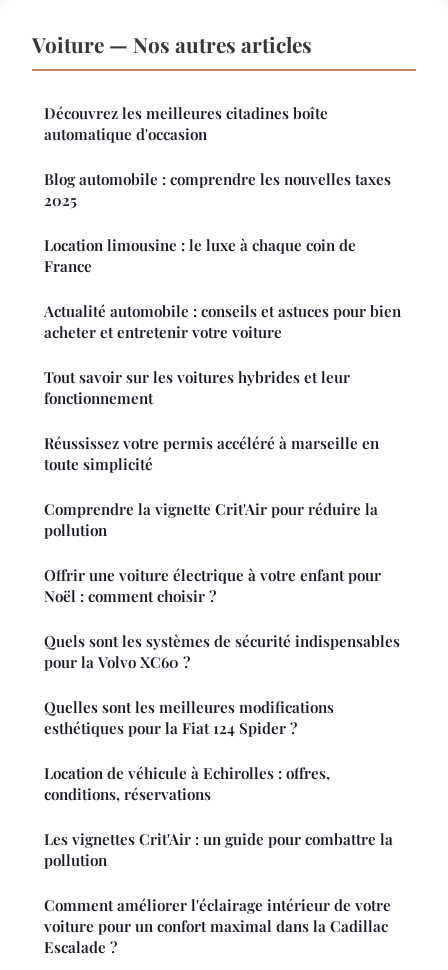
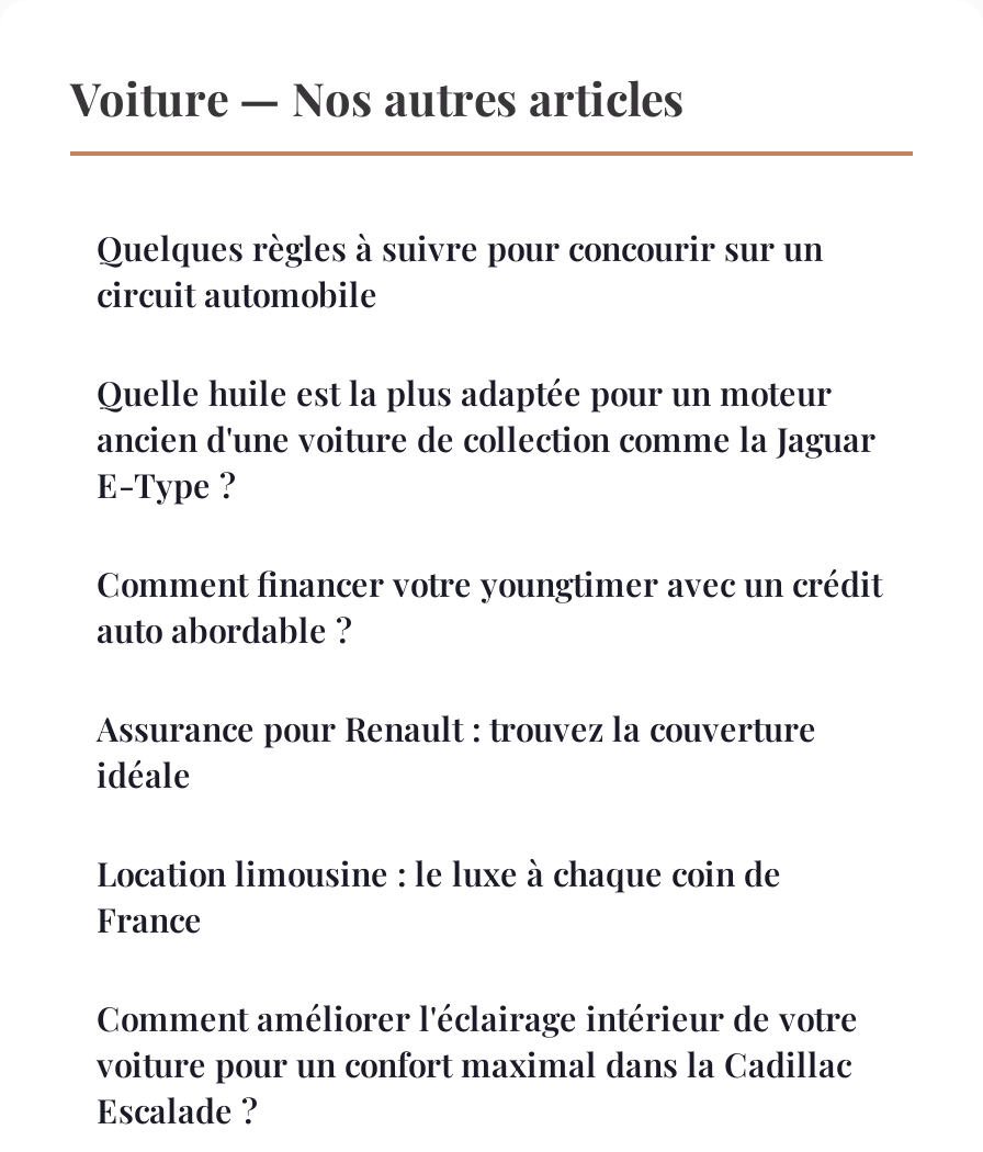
- Découvrez les meilleures citadines boîte
- automatique d'occasion
- Blog automobile : comprendre les nouvelles taxes
- 2025
+ Quelques règles à suivre pour concourir sur un
+ circuit automobile
+ Quelle huile est la plus adaptée pour un moteur
+ ancien d'une voiture de collection comme la Jaguar
+ E-Type ?
+ Comment financer votre youngtimer avec un crédit
+ auto abordable ?
+ Assurance pour Renault : trouvez la couverture
+ idéale

moved down: Location limousine : le luxe à chaque coin de | France

- Actualité automobile : conseils et astuces pour bien
- acheter et entretenir votre voiture
- Tout savoir sur les voitures hybrides et leur
- fonctionnement
- Réussissez votre permis accéléré à marseille en
- toute simplicité
- Comprendre la vignette Crit'Air pour réduire la
- pollution
- Offrir une voiture électrique à votre enfant pour
- Noël : comment choisir ?
- Quels sont les systèmes de sécurité indispensables
- pour la Volvo XC60 ?
- Quelles sont les meilleures modifications
- esthétiques pour la Fiat 124 Spider ?
- Location de véhicule à Echirolles : offres,
- conditions, réservations
- Les vignettes Crit'Air : un guide pour combattre la
- pollution
